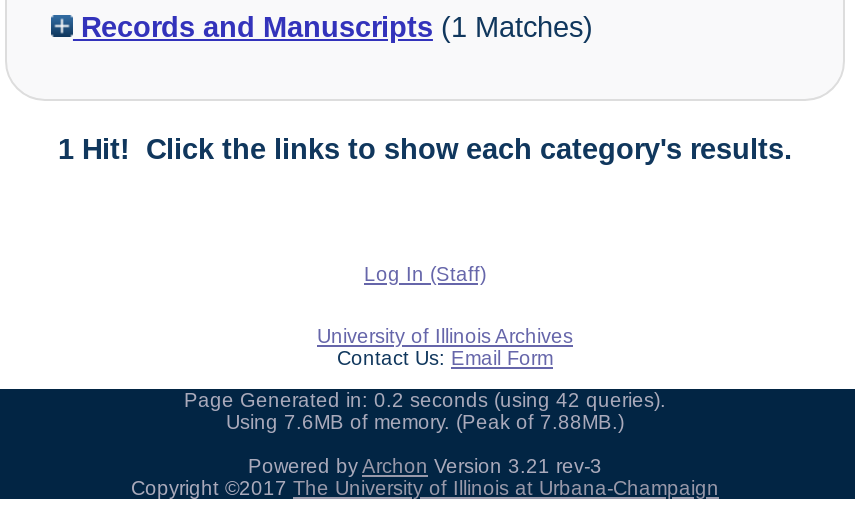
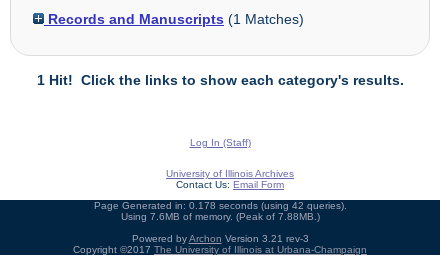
- Page Generated in: 0.2 seconds (using 42 queries).
+ Page Generated in: 0.178 seconds (using 42 queries).
